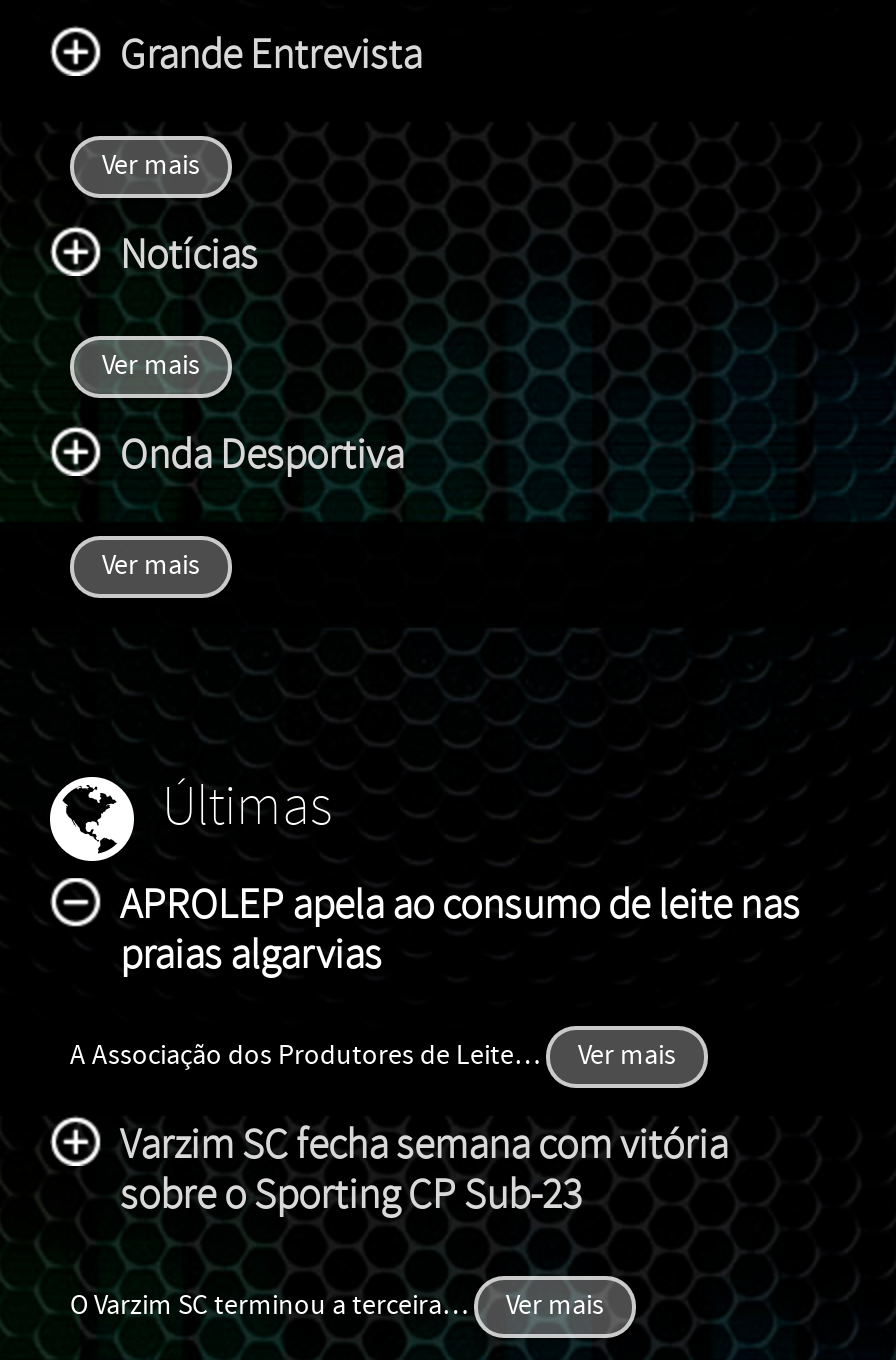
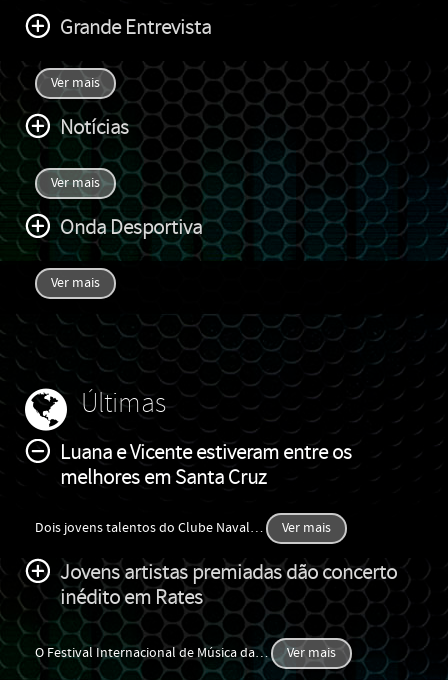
- APROLEP apela ao consumo de leite nas
- praias algarvias
+ Luana e Vicente estiveram entre os
+ melhores em Santa Cruz

- A Associação dos Produtores de Leite …
+ Dois jovens talentos do Clube Naval …

- Varzim SC fecha semana com vitória
- sobre o Sporting CP Sub-23
+ Jovens artistas premiadas dão concerto
+ inédito em Rates

- O Varzim SC terminou a terceira …
+ O Festival Internacional de Música da …
